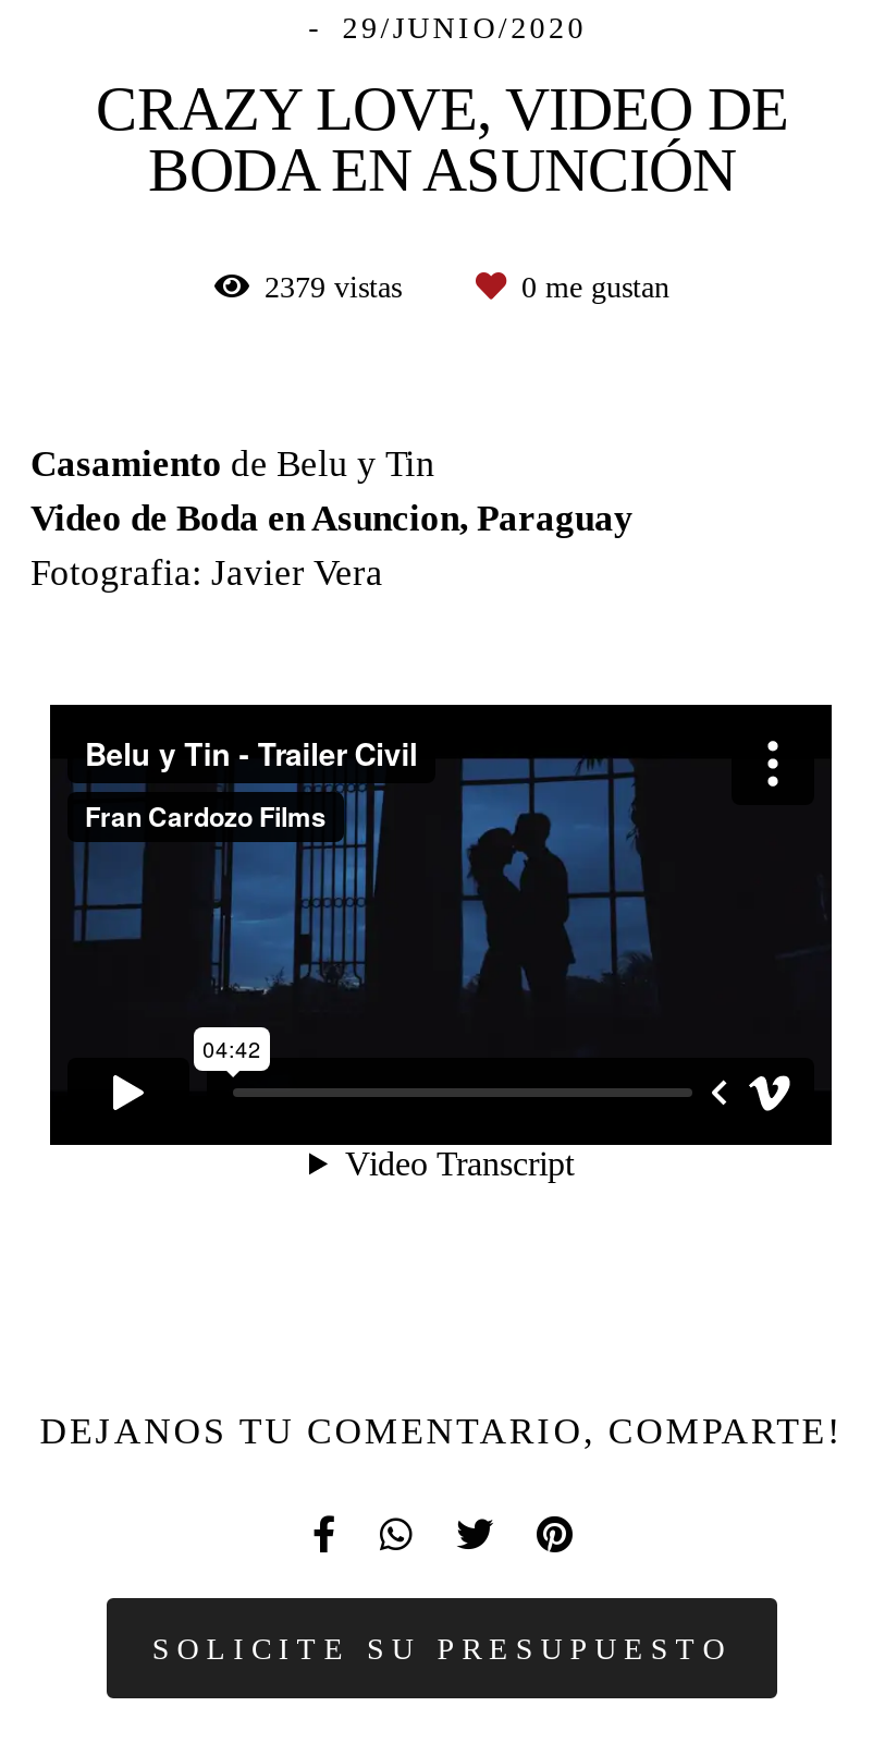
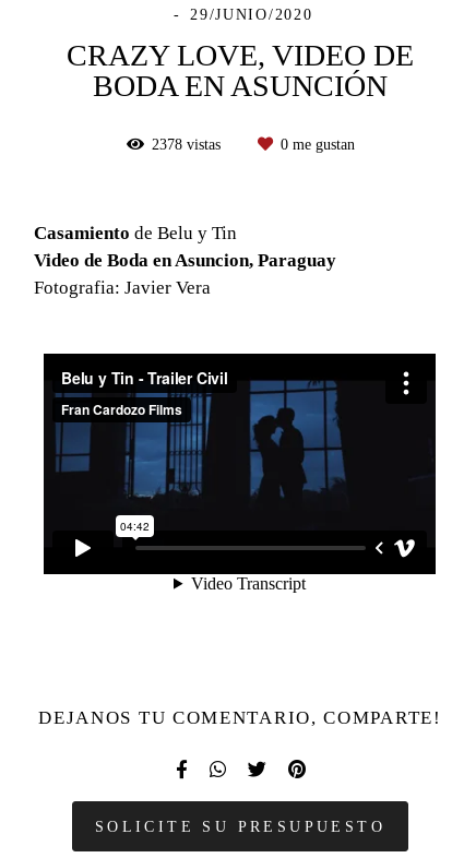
- 2379 vistas
+ 2378 vistas
